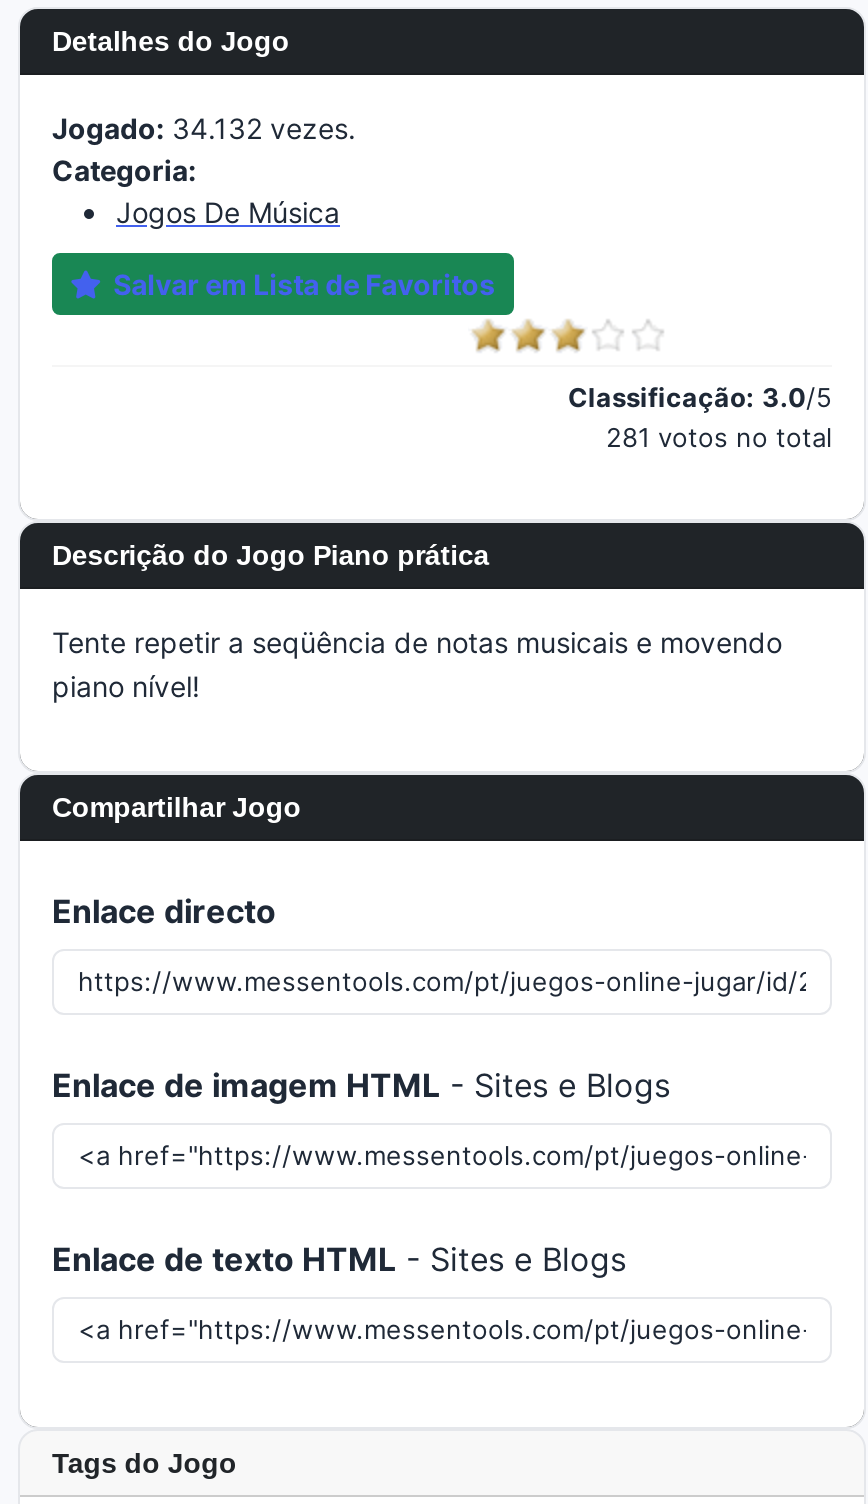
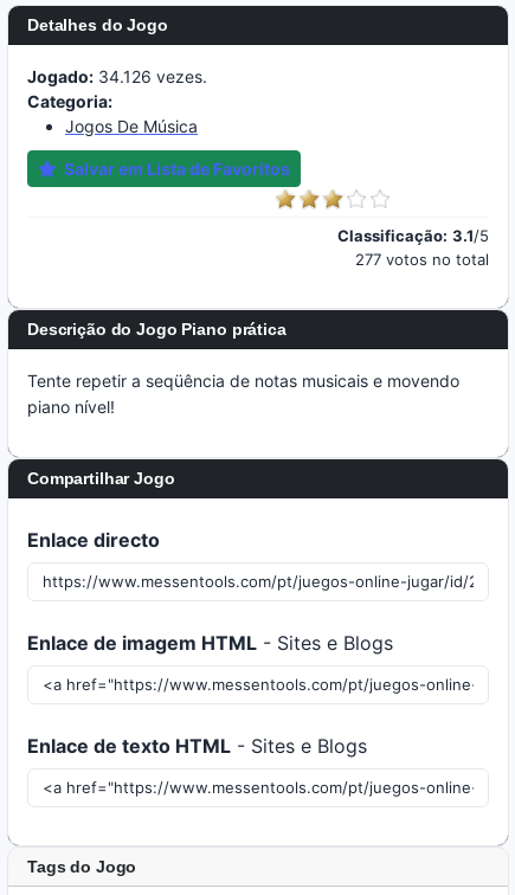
- Jogado: 34.132 vezes.
+ Jogado: 34.126 vezes.

- Classificação: 3.0/5
+ Classificação: 3.1/5

- 281 votos no total
+ 277 votos no total
